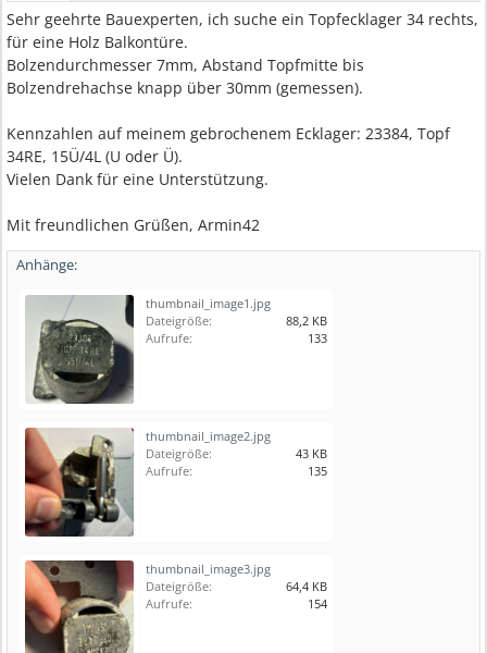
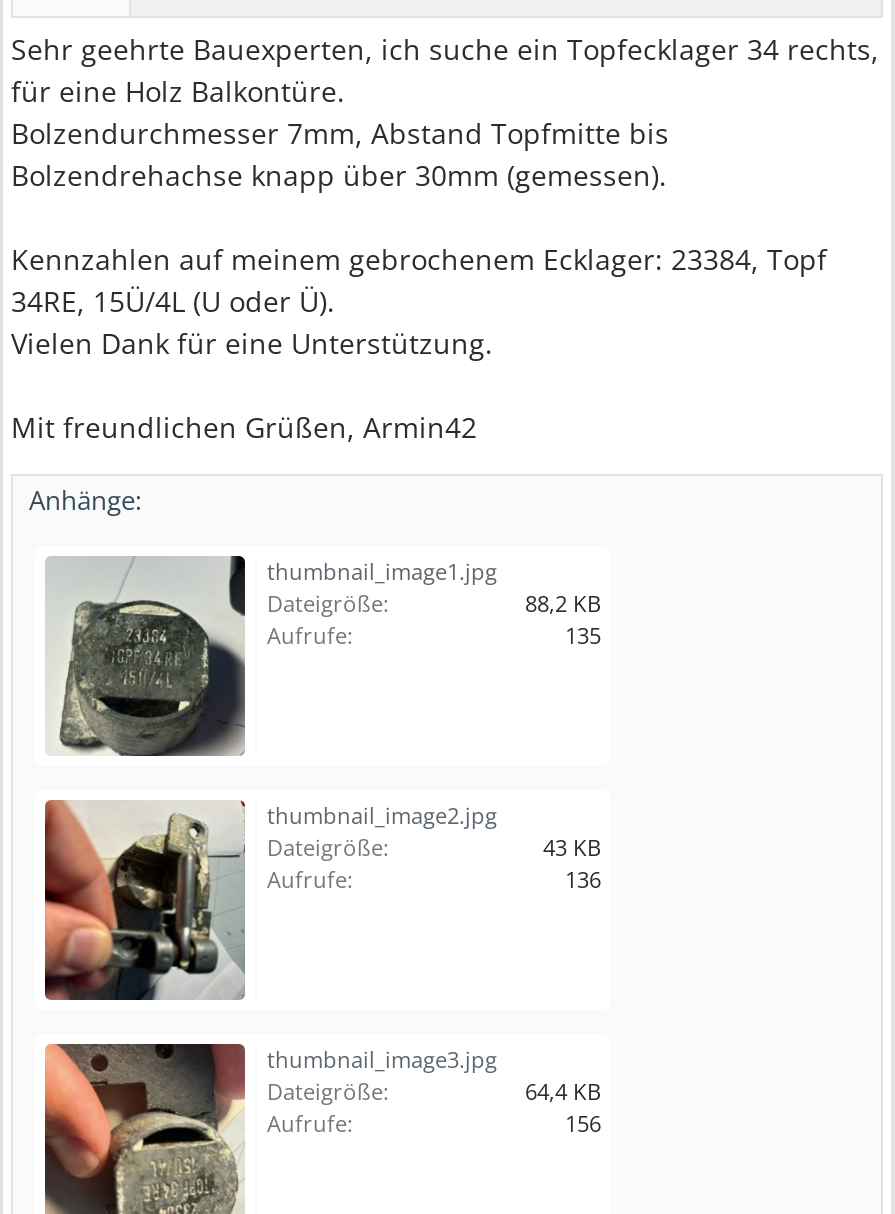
- 133
+ 135

- 135
+ 136

- 154
+ 156
